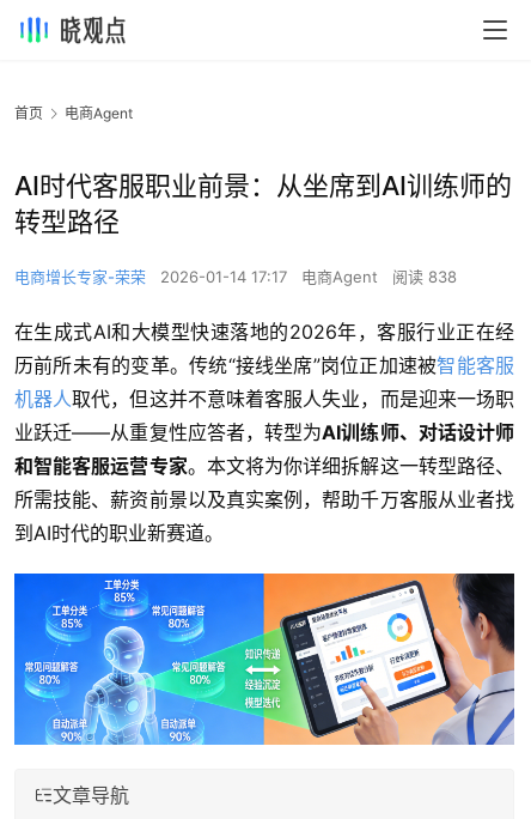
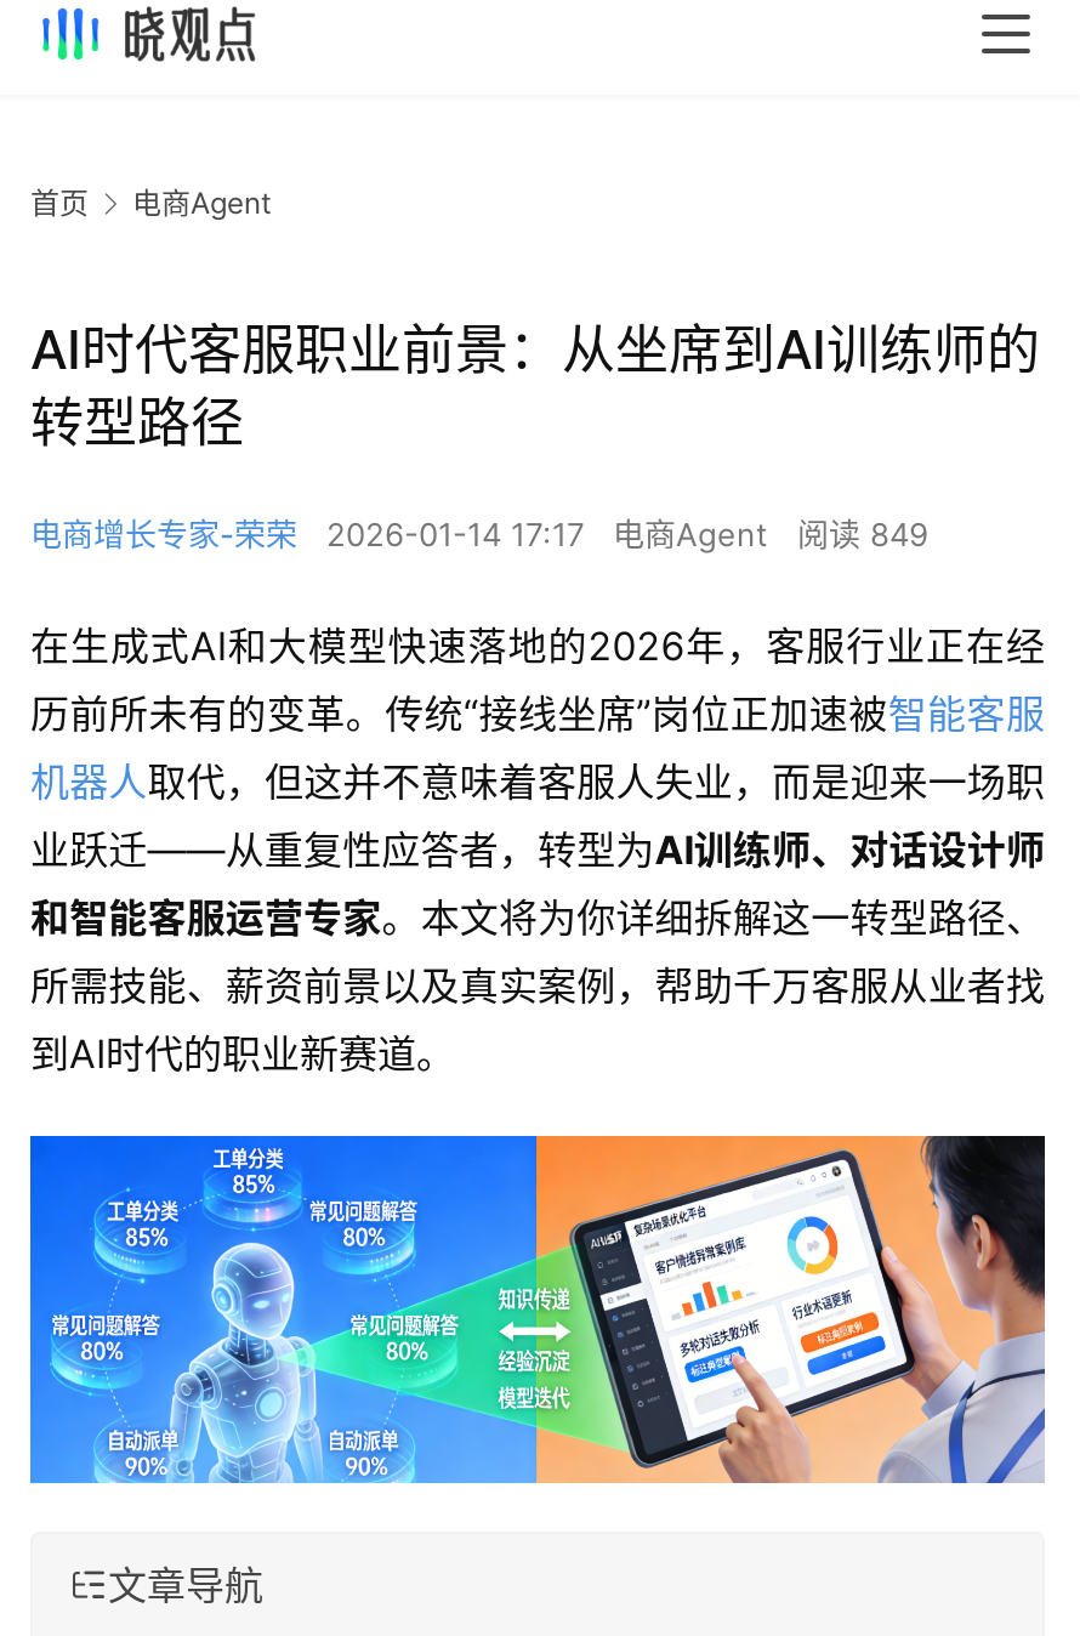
- 电商增长专家-荣荣 2026-01-14 17:17 电商Agent 阅读 838
+ 电商增长专家-荣荣 2026-01-14 17:17 电商Agent 阅读 849
